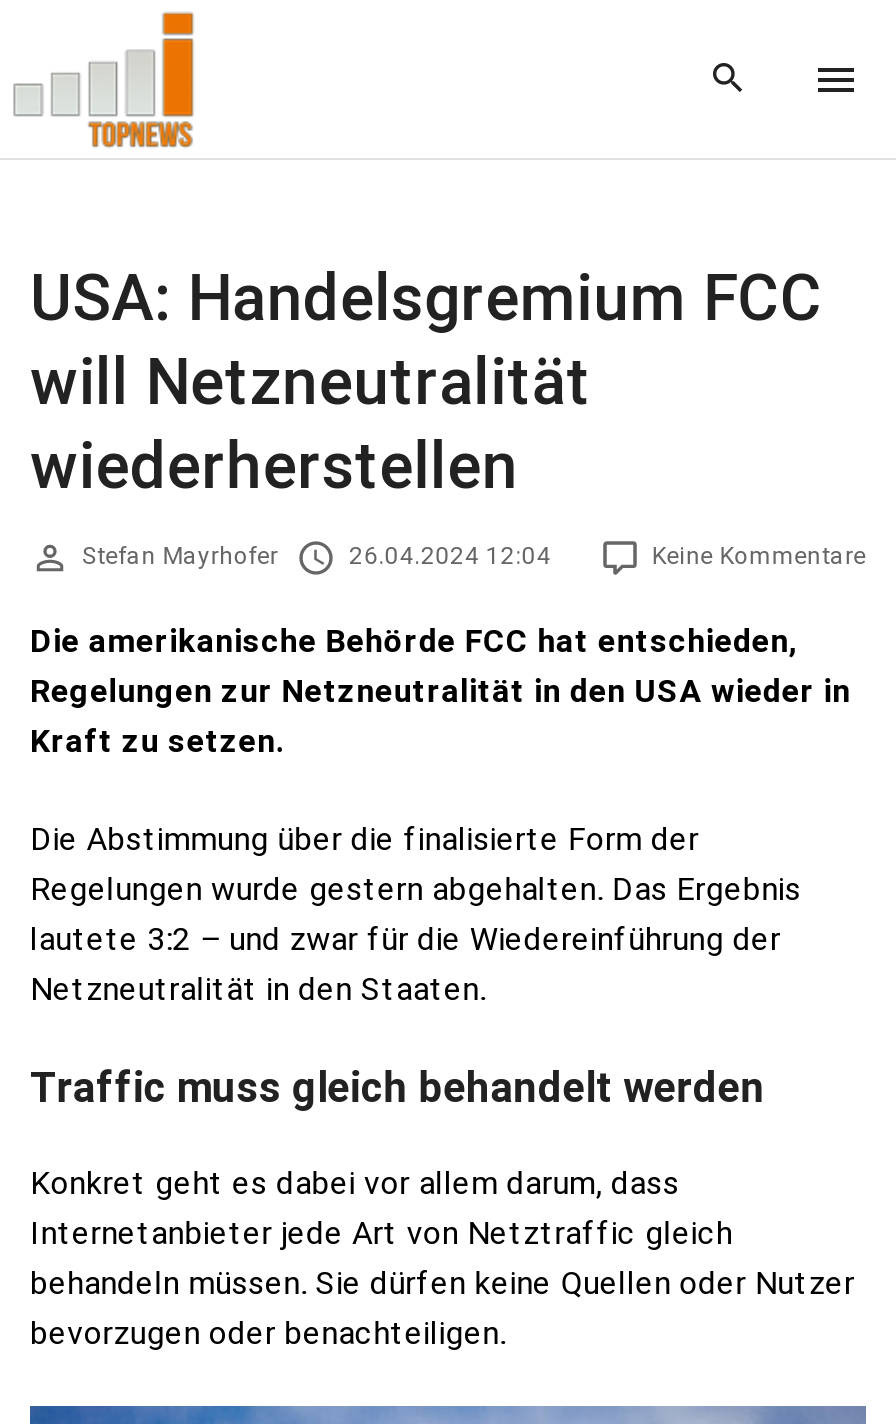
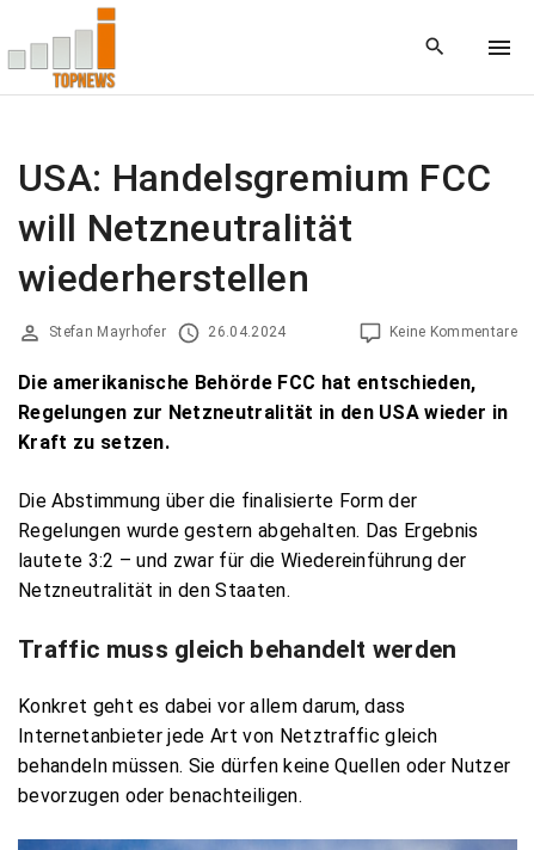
- 26.04.2024 12:04
+ 26.04.2024
